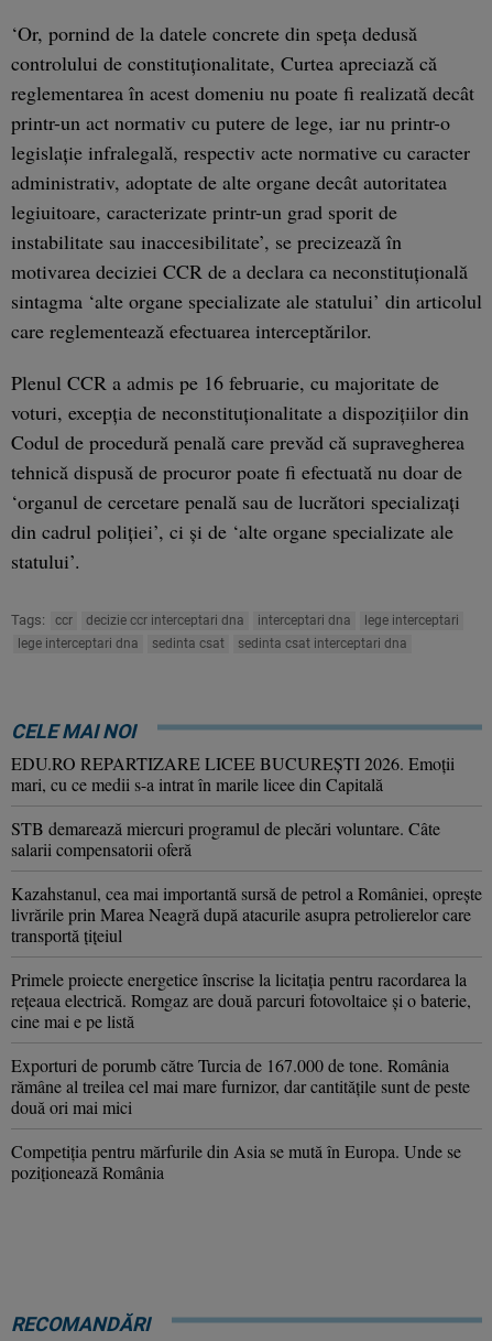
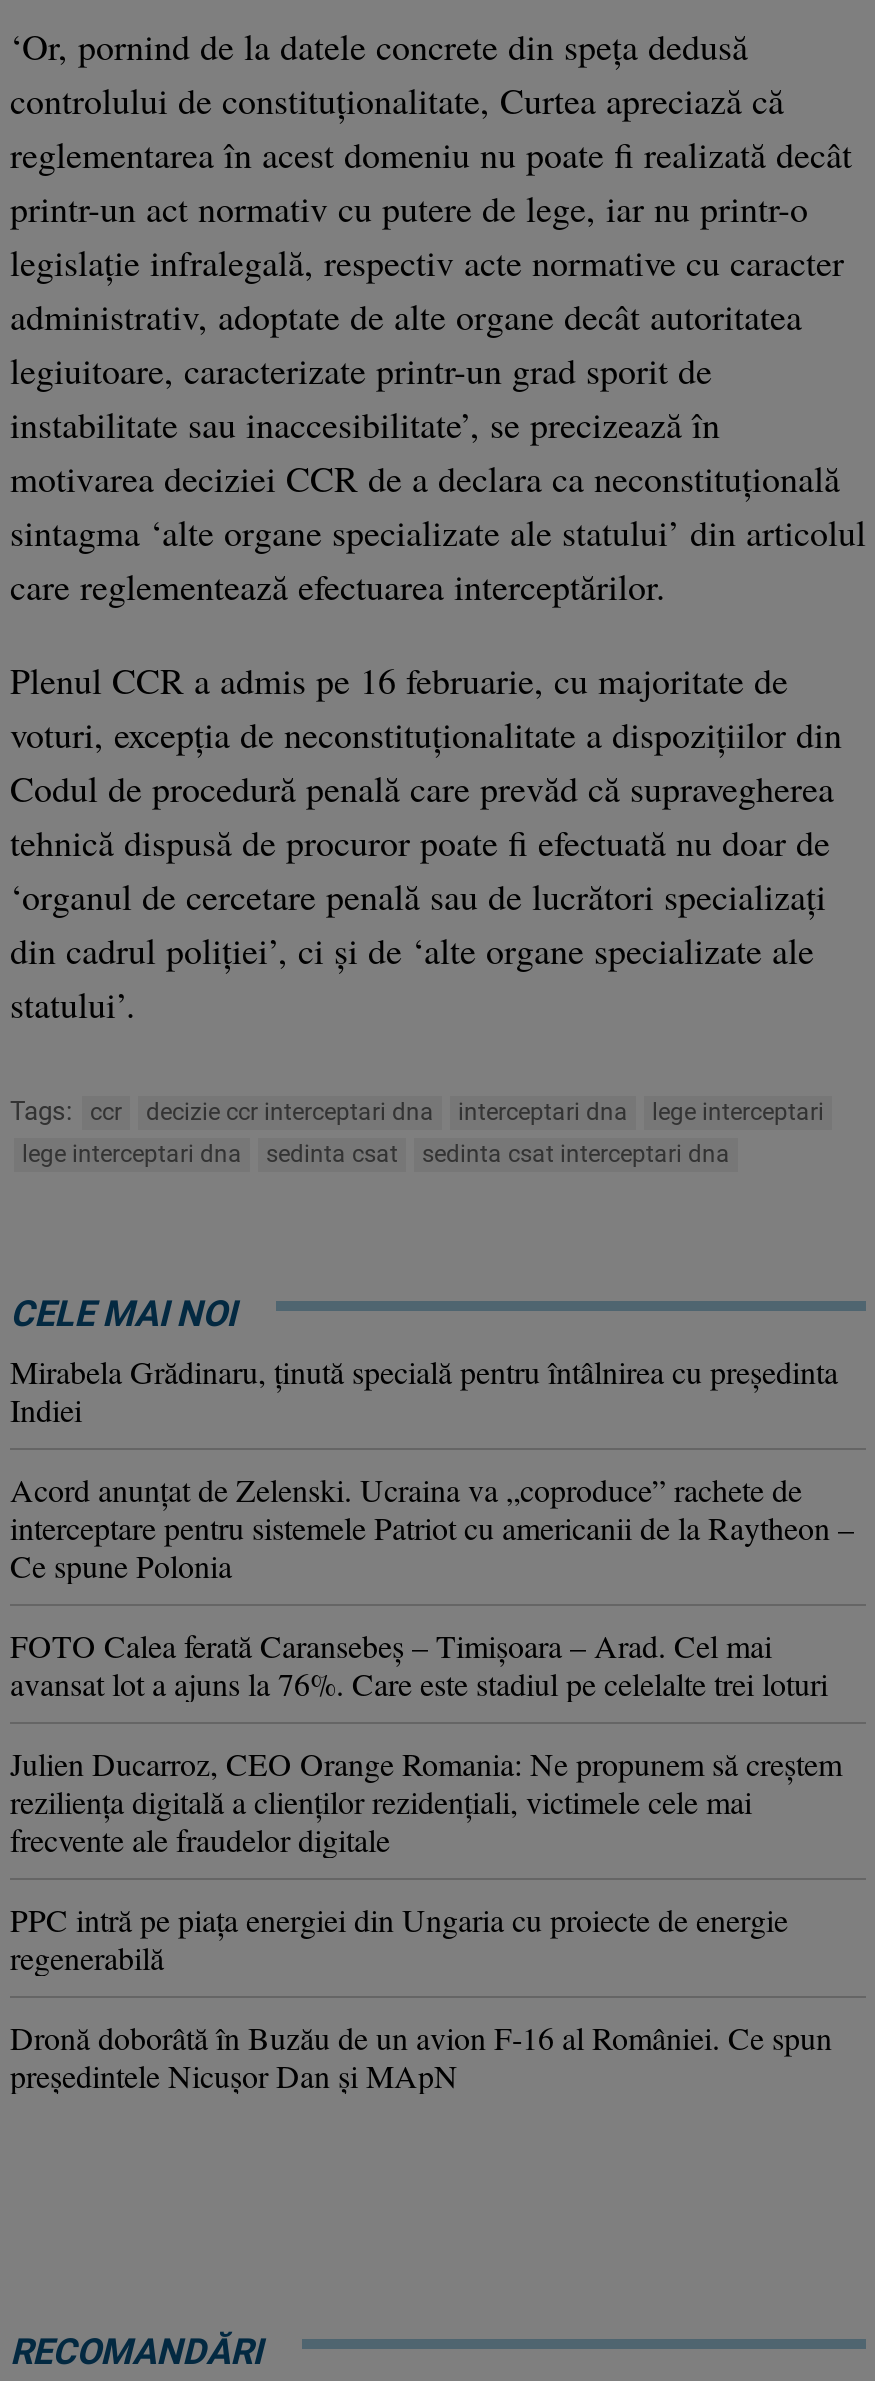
- EDU.RO REPARTIZARE LICEE BUCUREŞTI 2026. Emoţii
- mari, cu ce medii s-a intrat în marile licee din Capitală
+ Mirabela Grădinaru, ţinută specială pentru întâlnirea cu preşedinta
+ Indiei

- STB demarează miercuri programul de plecări voluntare. Câte
- salarii compensatorii oferă
+ Acord anunţat de Zelenski. Ucraina va „coproduce” rachete de
+ interceptare pentru sistemele Patriot cu americanii de la Raytheon –
+ Ce spune Polonia

- Kazahstanul, cea mai importantă sursă de petrol a României, oprește
- livrările prin Marea Neagră după atacurile asupra petrolierelor care
- transportă țițeiul
+ FOTO Calea ferată Caransebeș – Timișoara – Arad. Cel mai
+ avansat lot a ajuns la 76%. Care este stadiul pe celelalte trei loturi

- Primele proiecte energetice înscrise la licitația pentru racordarea la
- rețeaua electrică. Romgaz are două parcuri fotovoltaice și o baterie,
- cine mai e pe listă
+ Julien Ducarroz, CEO Orange Romania: Ne propunem să creștem
+ reziliența digitală a clienților rezidențiali, victimele cele mai
+ frecvente ale fraudelor digitale

- Exporturi de porumb către Turcia de 167.000 de tone. România
- rămâne al treilea cel mai mare furnizor, dar cantitățile sunt de peste
- două ori mai mici
+ PPC intră pe piața energiei din Ungaria cu proiecte de energie
+ regenerabilă

- Competiția pentru mărfurile din Asia se mută în Europa. Unde se
- poziționează România
+ Dronă doborâtă în Buzău de un avion F-16 al României. Ce spun
+ preşedintele Nicuşor Dan şi MApN
